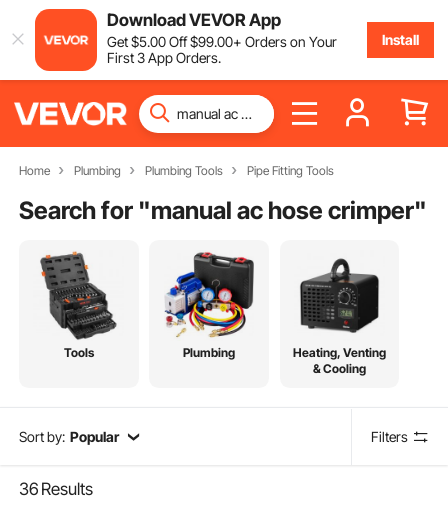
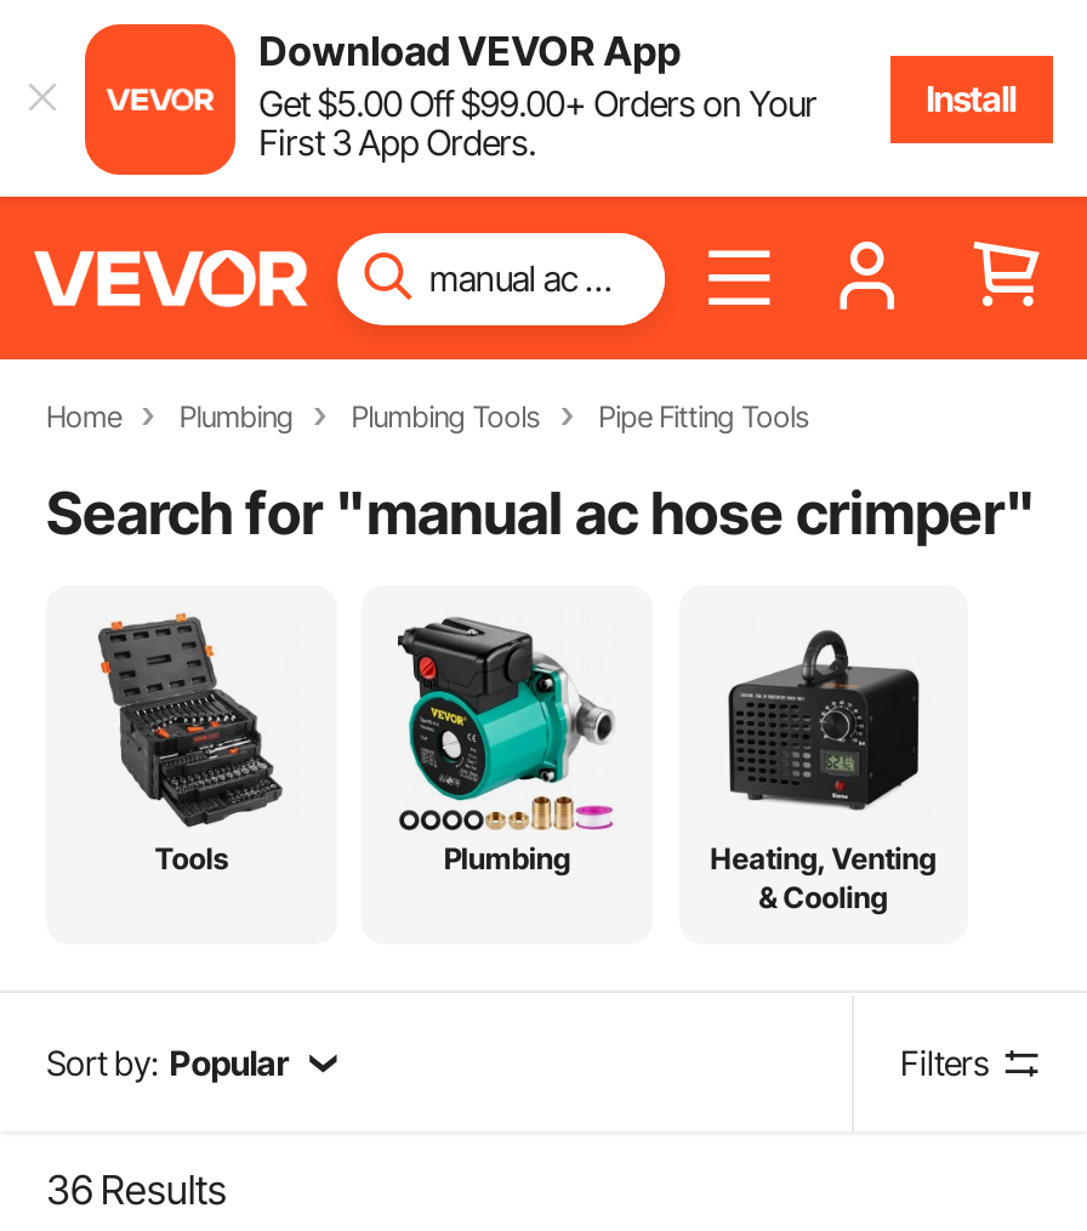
- [image]
+ [image]
